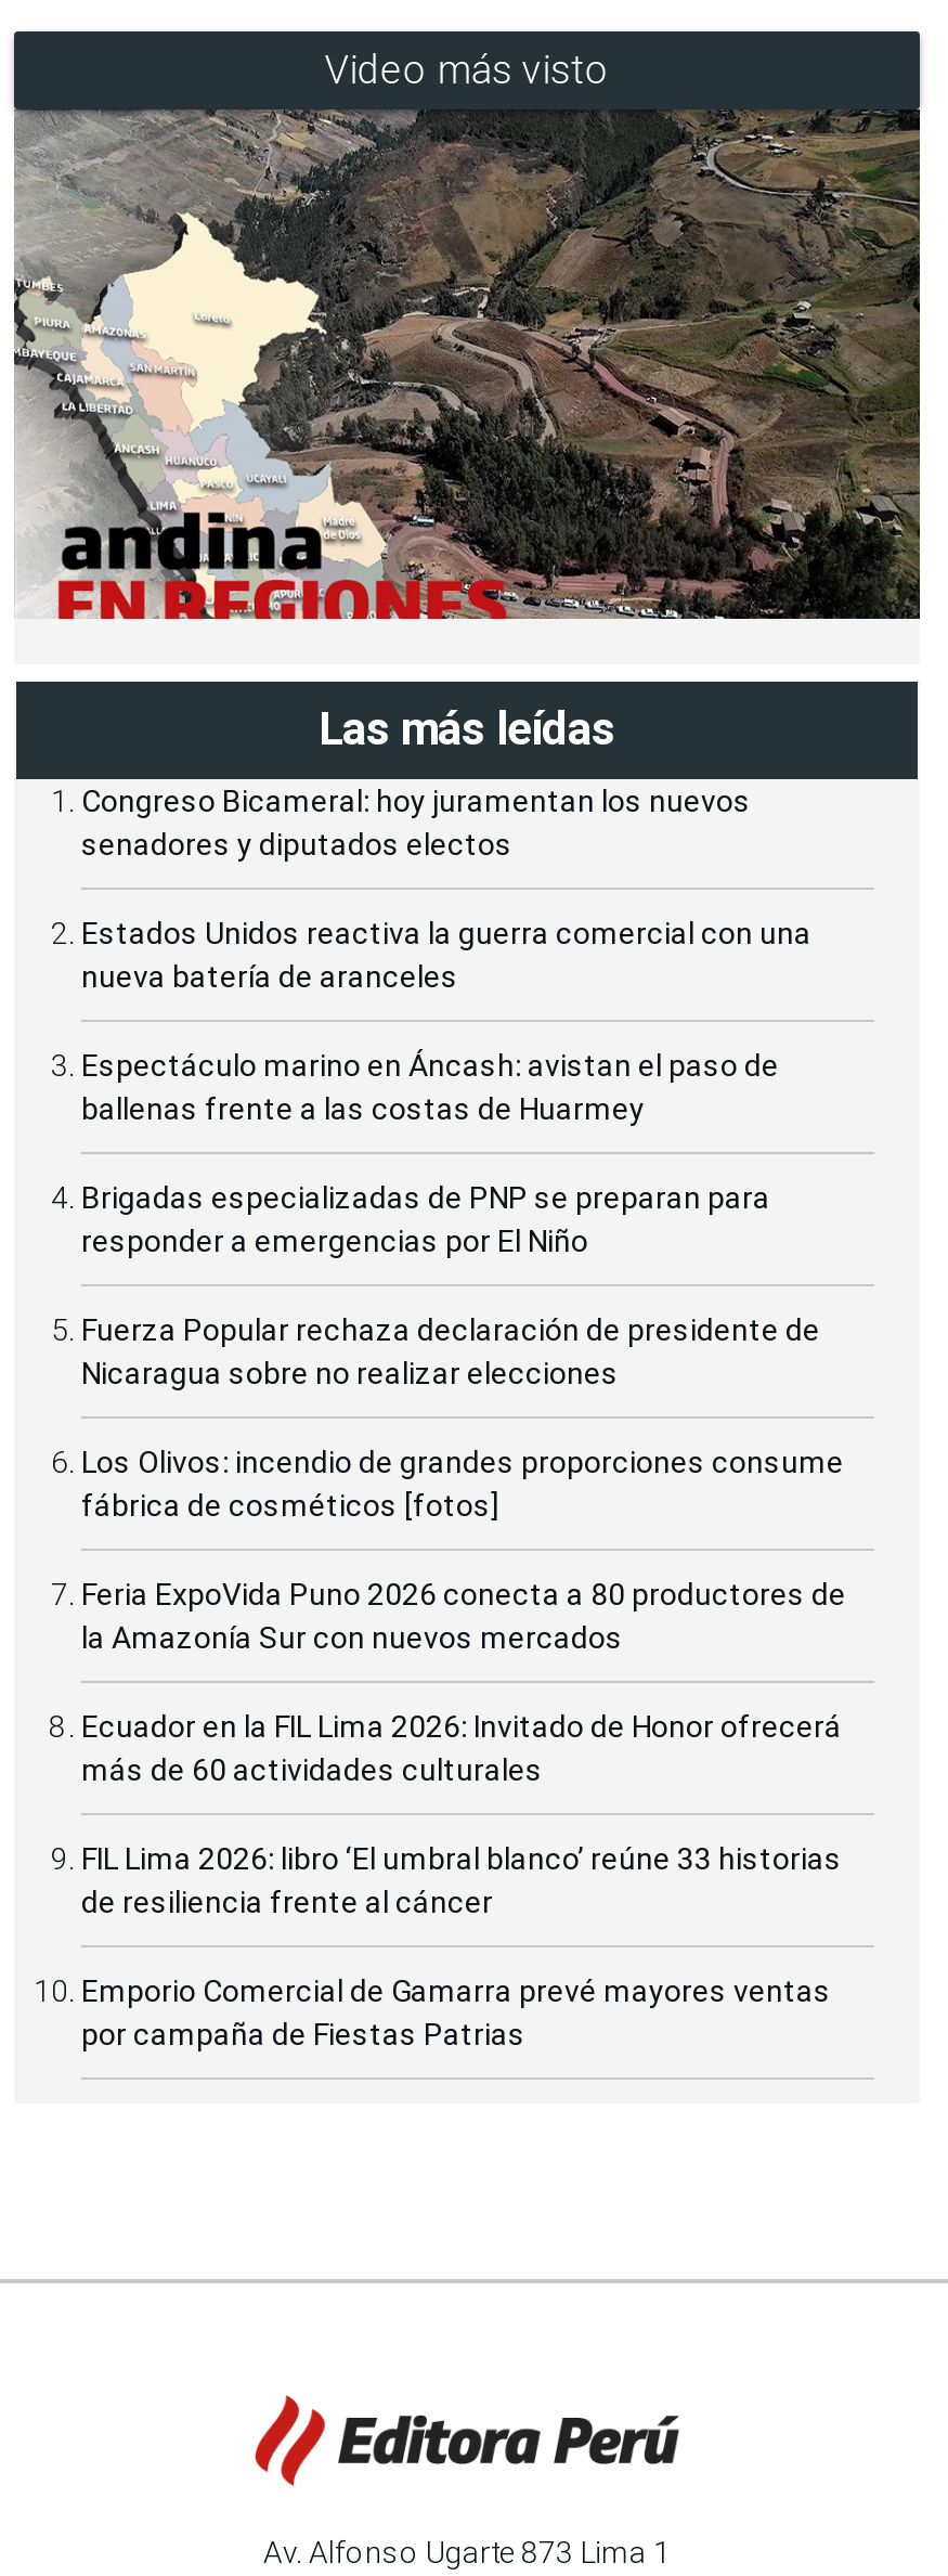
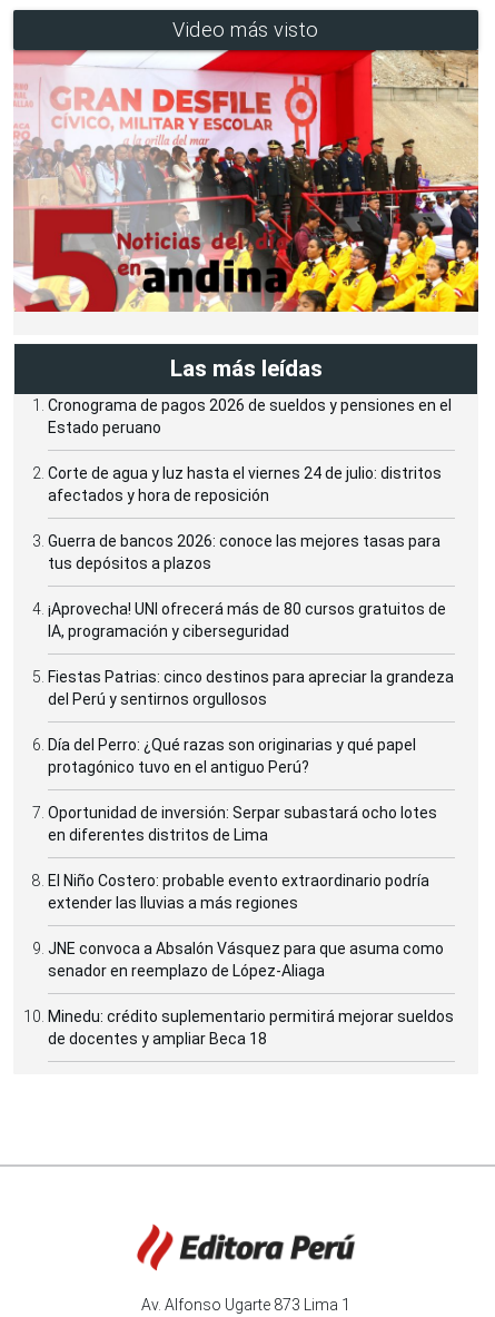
- [image]
+ [image]

- Congreso Bicameral: hoy juramentan los nuevos
- senadores y diputados electos
+ Cronograma de pagos 2026 de sueldos y pensiones en el
+ Estado peruano

- Estados Unidos reactiva la guerra comercial con una
- nueva batería de aranceles
+ Corte de agua y luz hasta el viernes 24 de julio: distritos
+ afectados y hora de reposición

- Espectáculo marino en Áncash: avistan el paso de
- ballenas frente a las costas de Huarmey
+ Guerra de bancos 2026: conoce las mejores tasas para
+ tus depósitos a plazos

- Brigadas especializadas de PNP se preparan para
- responder a emergencias por El Niño
+ ¡Aprovecha! UNI ofrecerá más de 80 cursos gratuitos de
+ IA, programación y ciberseguridad

- Fuerza Popular rechaza declaración de presidente de
- Nicaragua sobre no realizar elecciones
+ Fiestas Patrias: cinco destinos para apreciar la grandeza
+ del Perú y sentirnos orgullosos

- Los Olivos: incendio de grandes proporciones consume
- fábrica de cosméticos [fotos]
+ Día del Perro: ¿Qué razas son originarias y qué papel
+ protagónico tuvo en el antiguo Perú?

- Feria ExpoVida Puno 2026 conecta a 80 productores de
- la Amazonía Sur con nuevos mercados
+ Oportunidad de inversión: Serpar subastará ocho lotes
+ en diferentes distritos de Lima

- Ecuador en la FIL Lima 2026: Invitado de Honor ofrecerá
- más de 60 actividades culturales
+ El Niño Costero: probable evento extraordinario podría
+ extender las lluvias a más regiones

- FIL Lima 2026: libro ‘El umbral blanco’ reúne 33 historias
- de resiliencia frente al cáncer
+ JNE convoca a Absalón Vásquez para que asuma como
+ senador en reemplazo de López-Aliaga

- Emporio Comercial de Gamarra prevé mayores ventas
- por campaña de Fiestas Patrias
+ Minedu: crédito suplementario permitirá mejorar sueldos
+ de docentes y ampliar Beca 18
